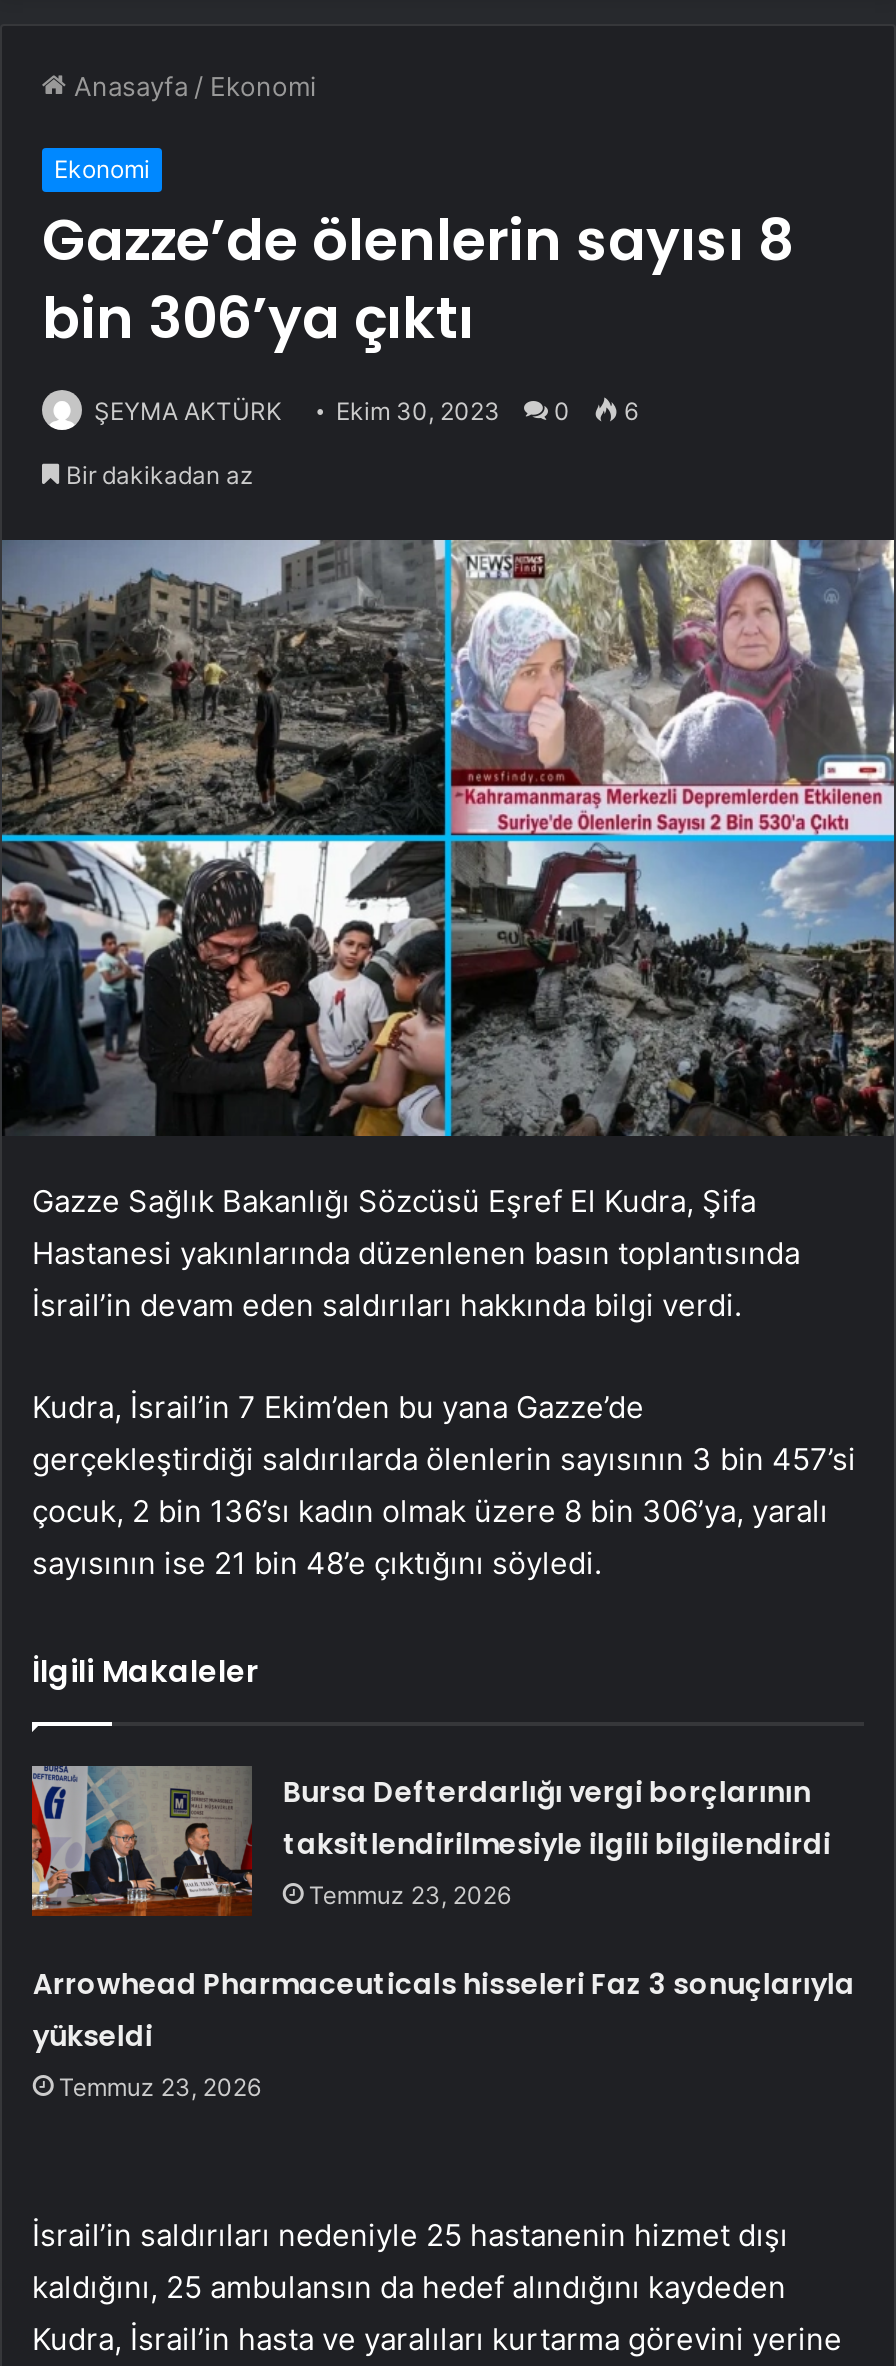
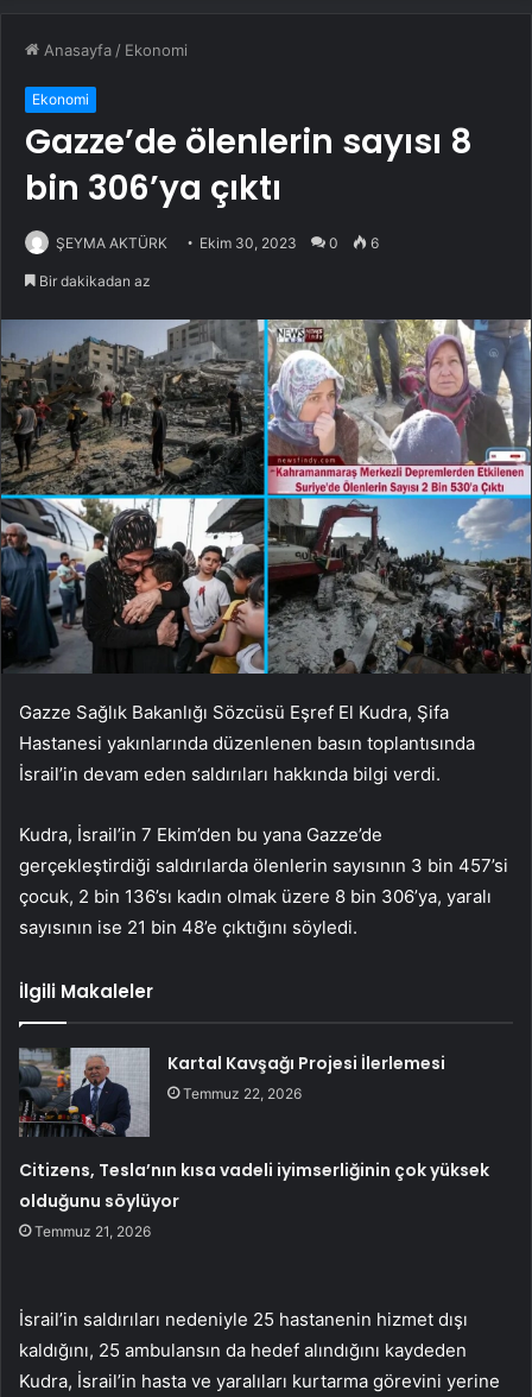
- [image]
- Bursa Defterdarlığı vergi borçlarının
- taksitlendirilmesiyle ilgili bilgilendirdi
- Temmuz 23, 2026
+ [image]
+ Kartal Kavşağı Projesi İlerlemesi
+ Temmuz 22, 2026

- Arrowhead Pharmaceuticals hisseleri Faz 3 sonuçlarıyla
- yükseldi
- Temmuz 23, 2026
+ Citizens, Tesla’nın kısa vadeli iyimserliğinin çok yüksek
+ olduğunu söylüyor
+ Temmuz 21, 2026
